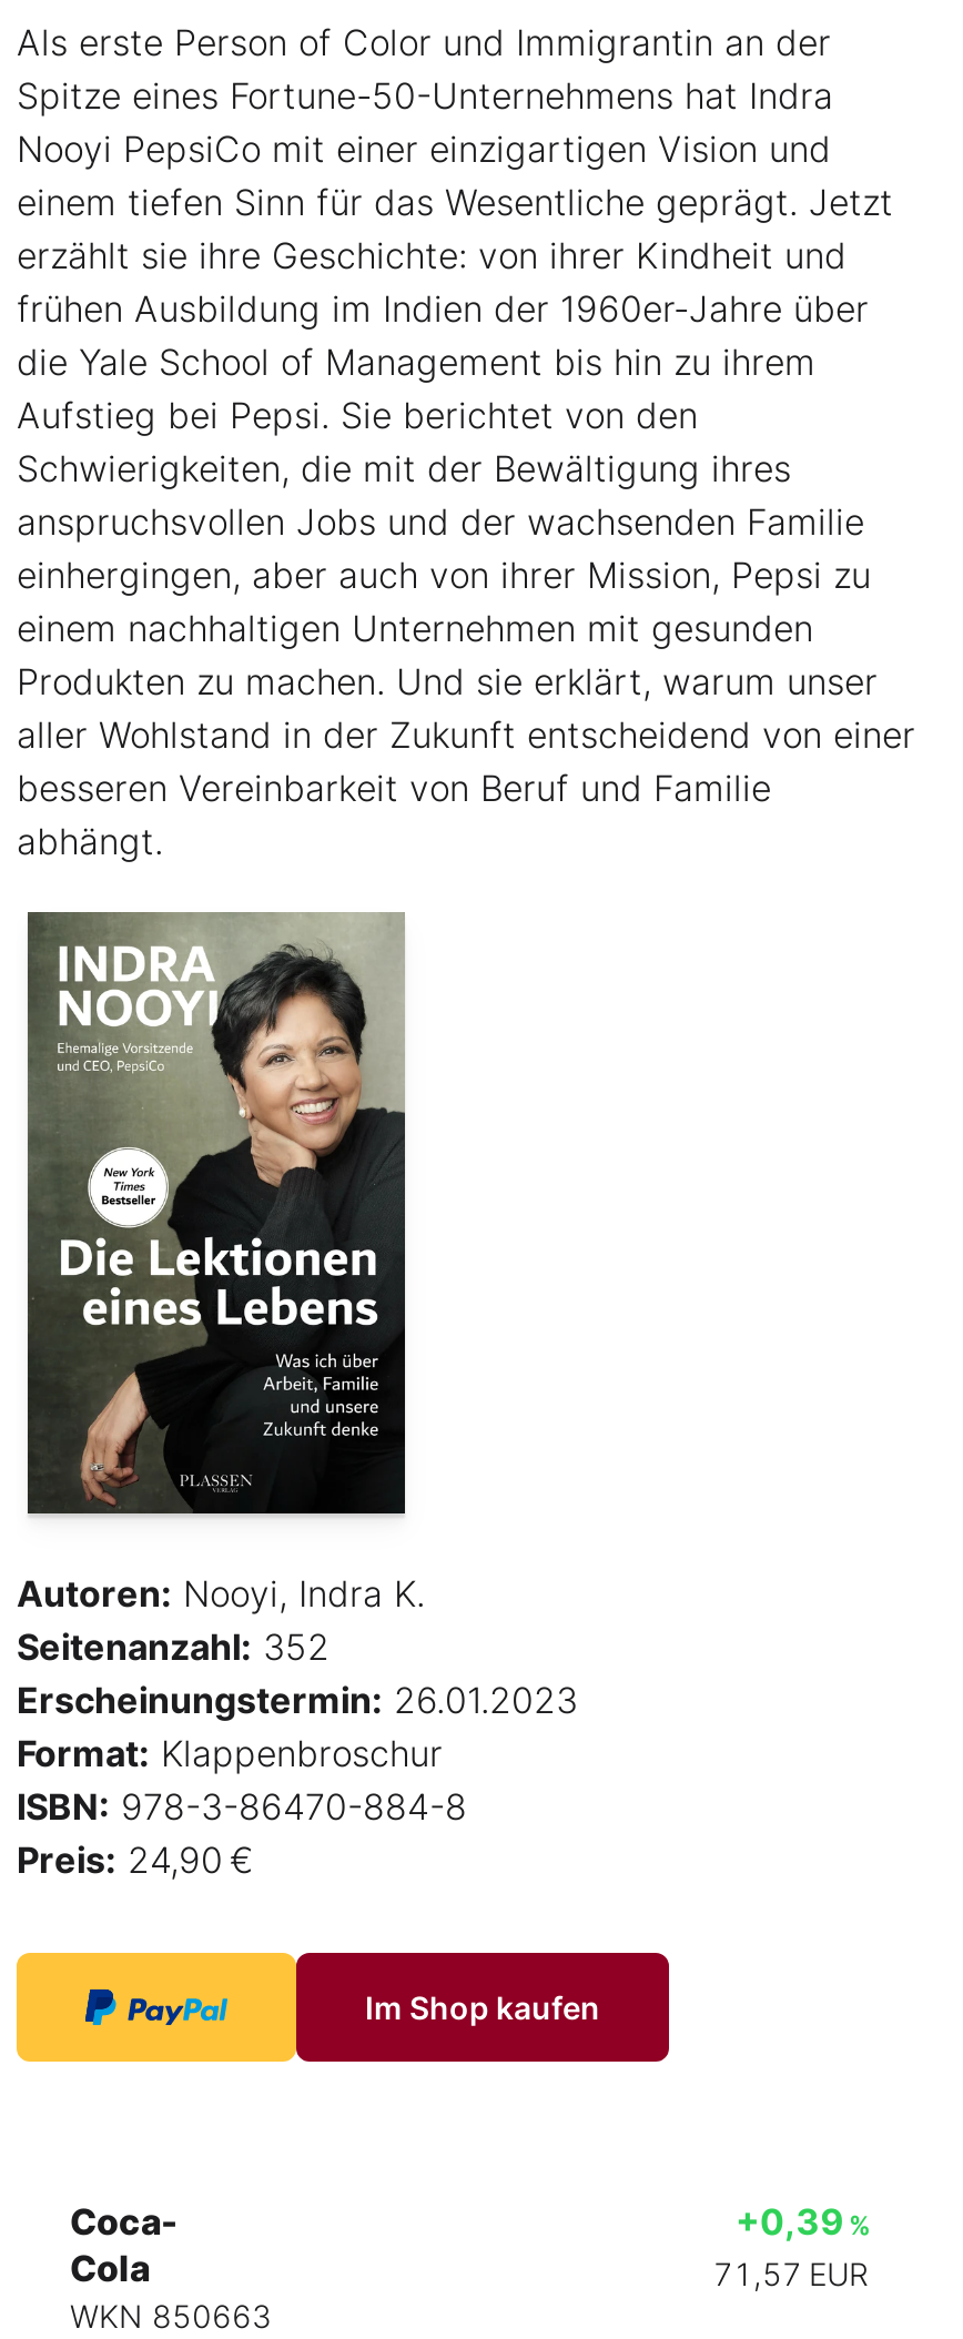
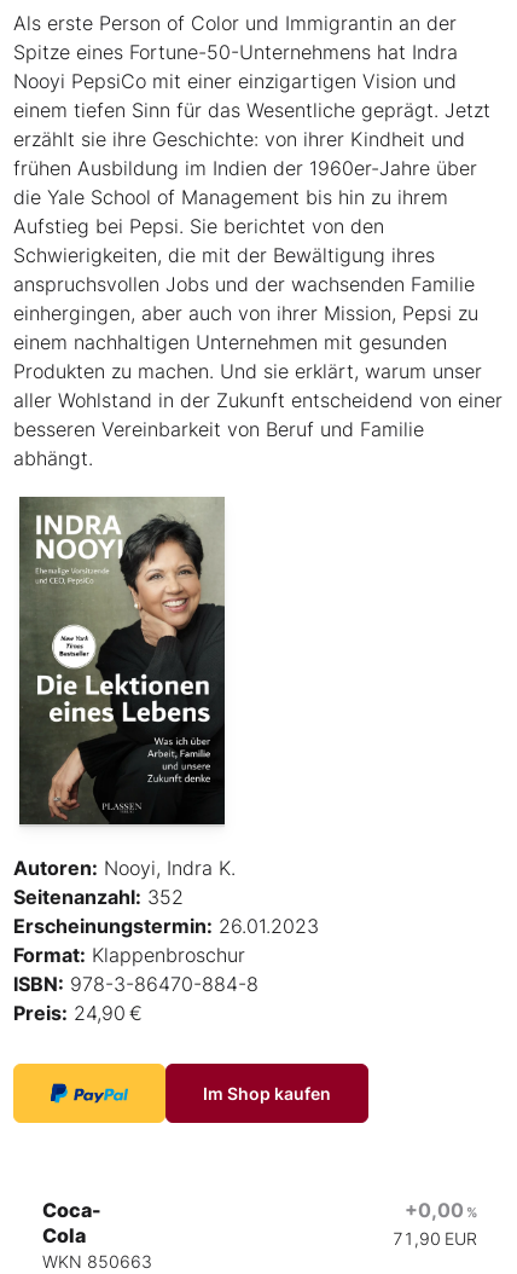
- +0,39 %
+ +0,00 %

- 71,57 EUR
+ 71,90 EUR
